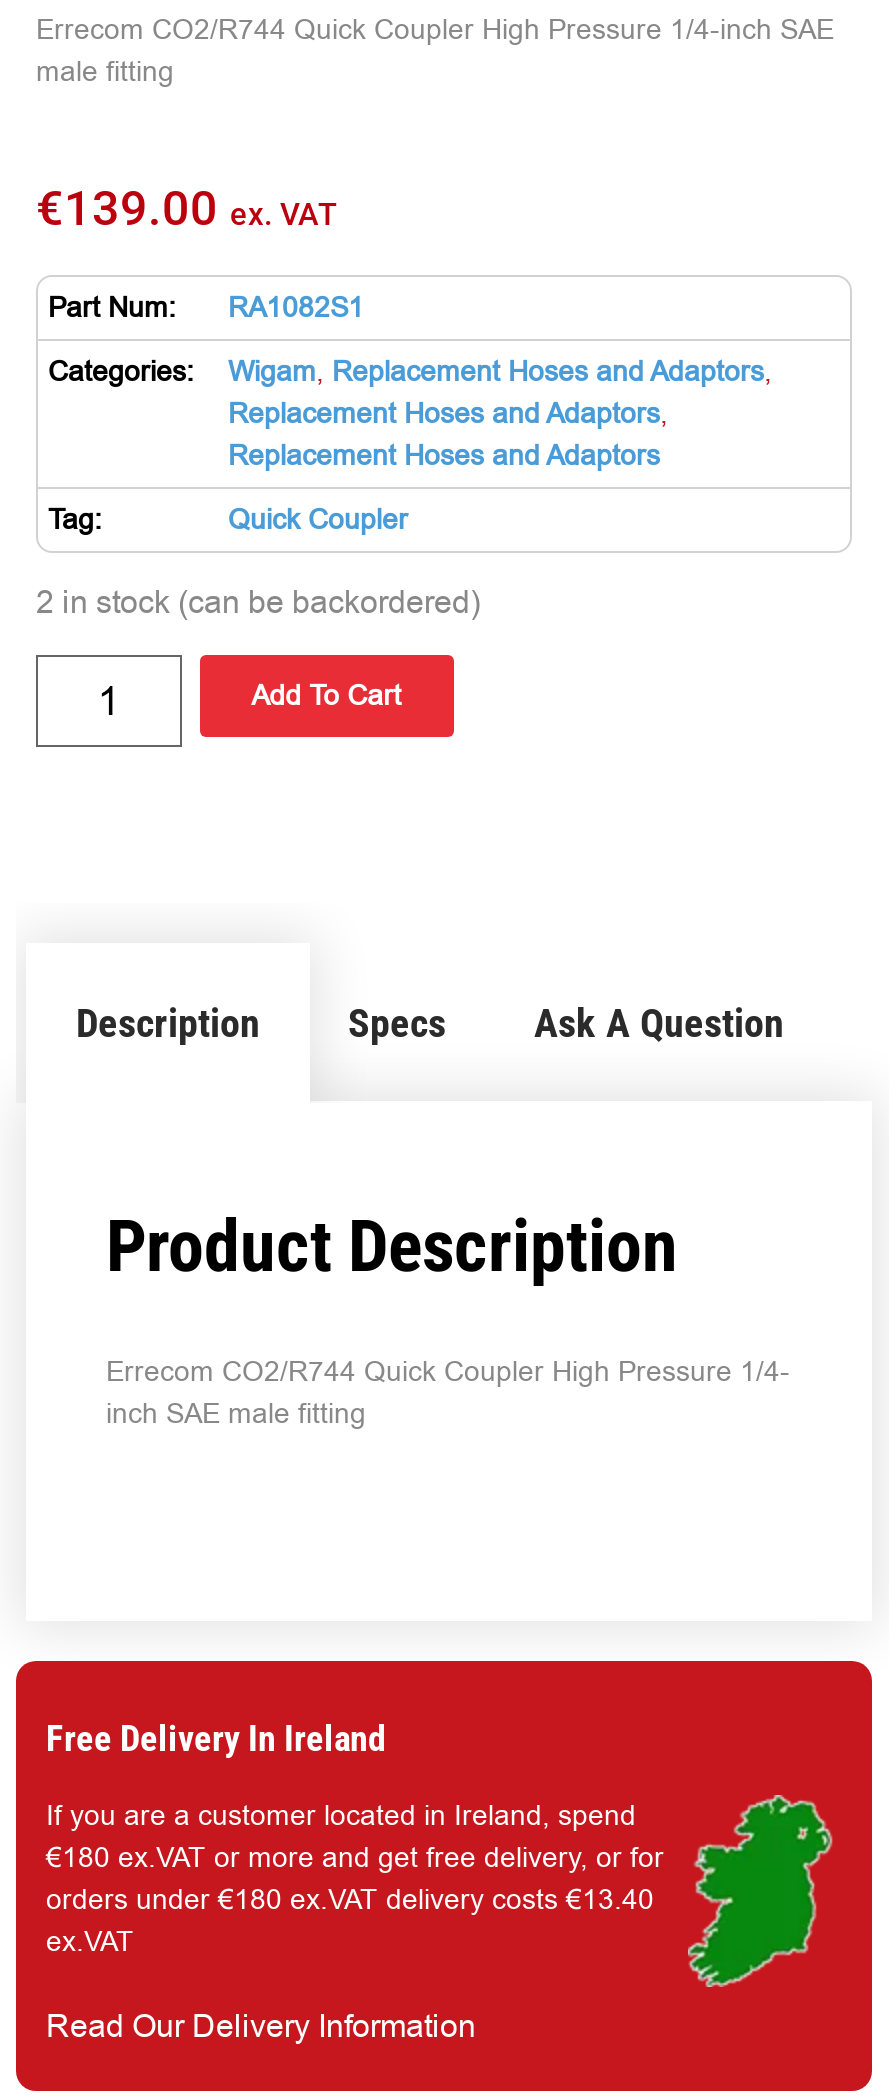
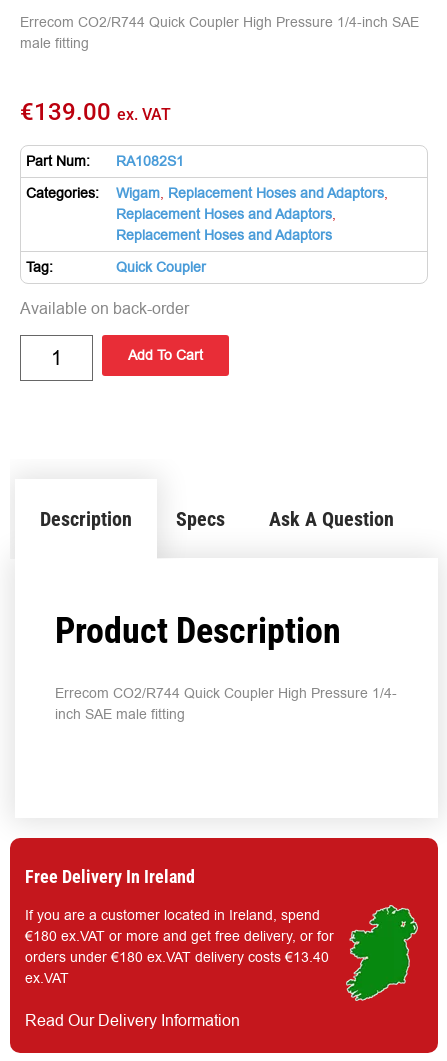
- 2 in stock (can be backordered)
+ Available on back-order
